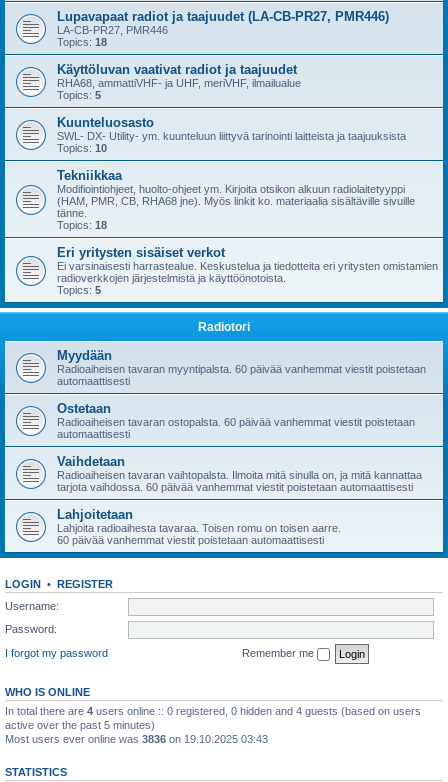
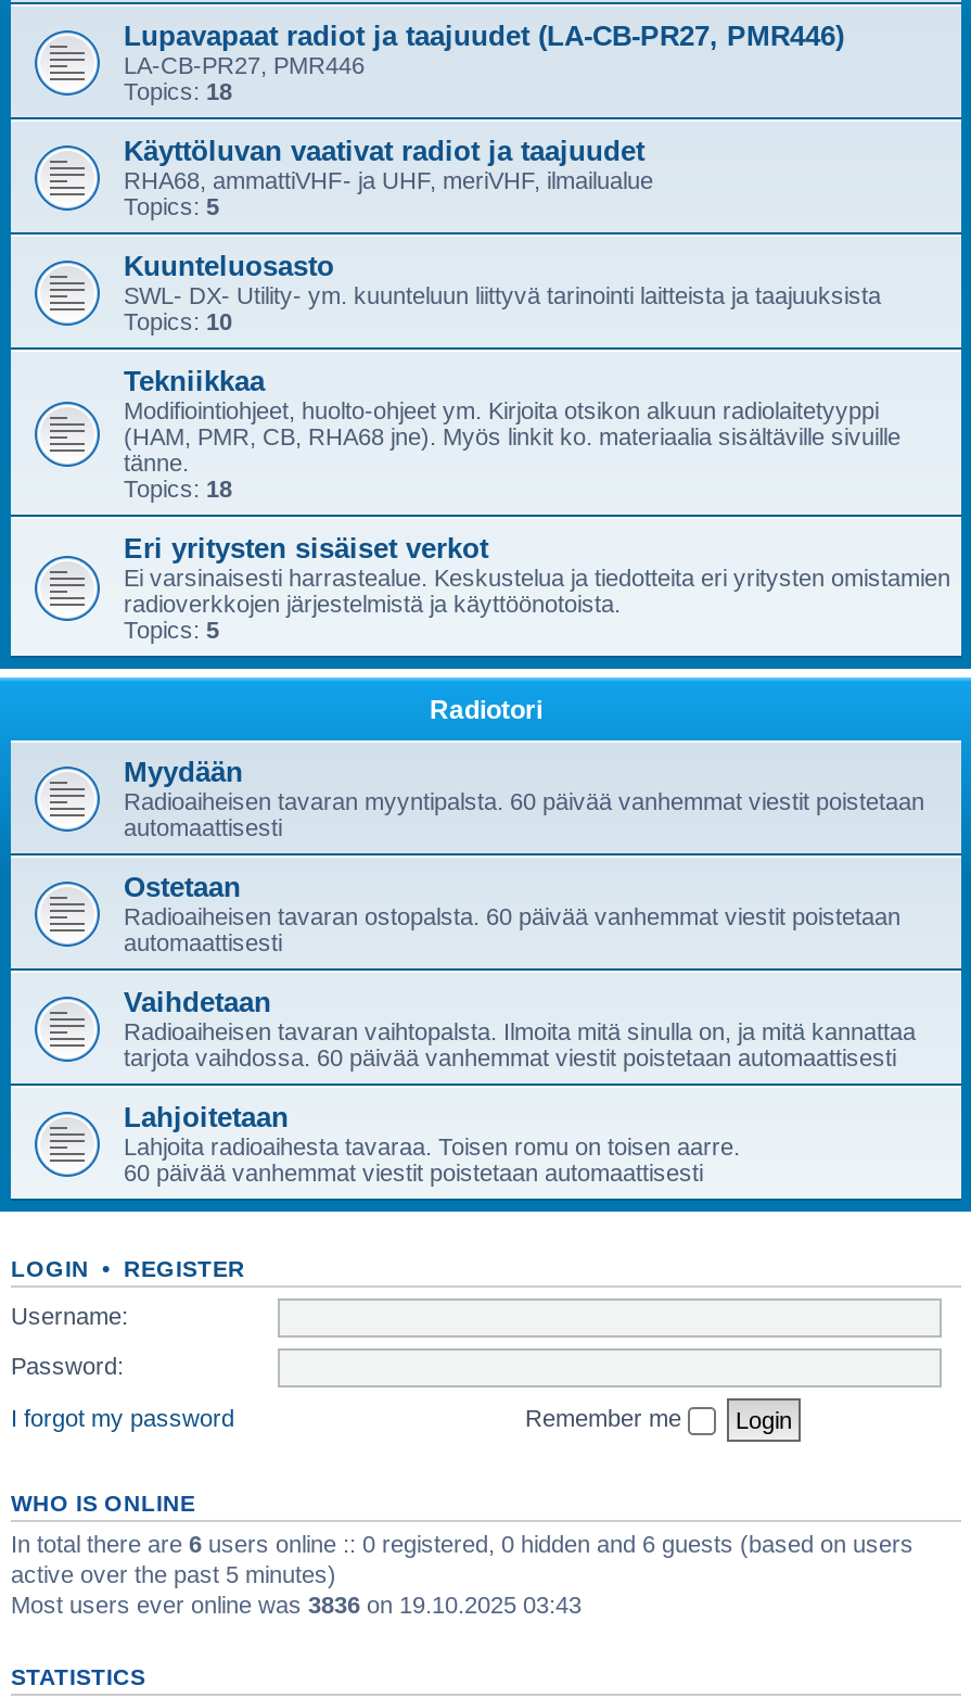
- In total there are 4 users online :: 0 registered, 0 hidden and 4 guests (based on users
+ In total there are 6 users online :: 0 registered, 0 hidden and 6 guests (based on users
